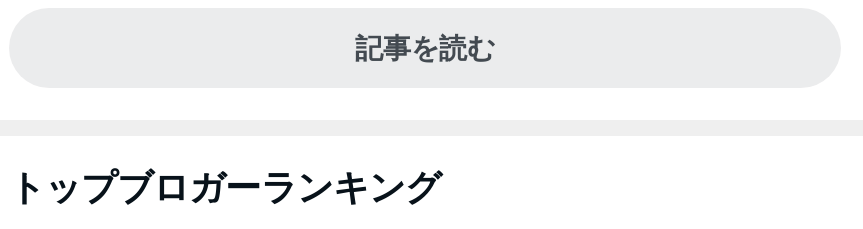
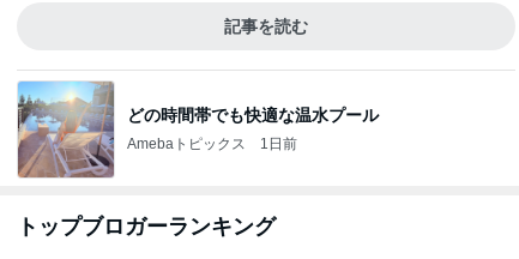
+ [image]
+ どの時間帯でも快適な温水プール
+ Amebaトピックス
+ 1日前
